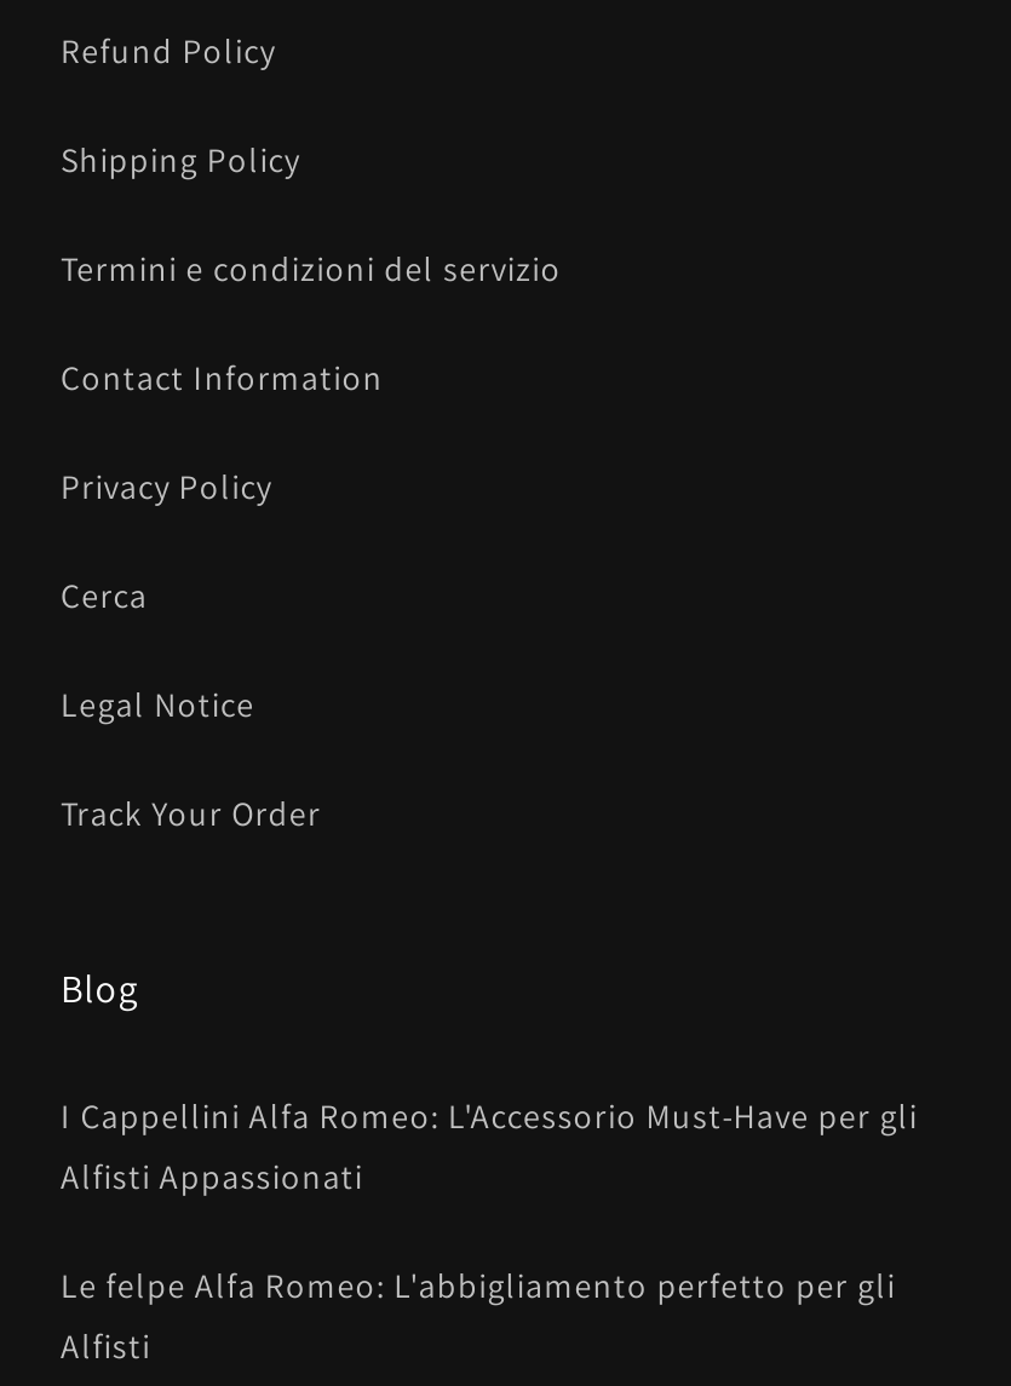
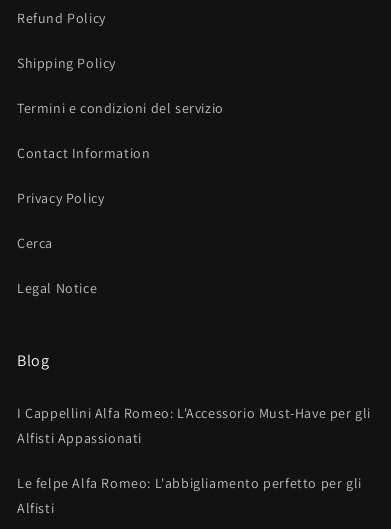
- Track Your Order
